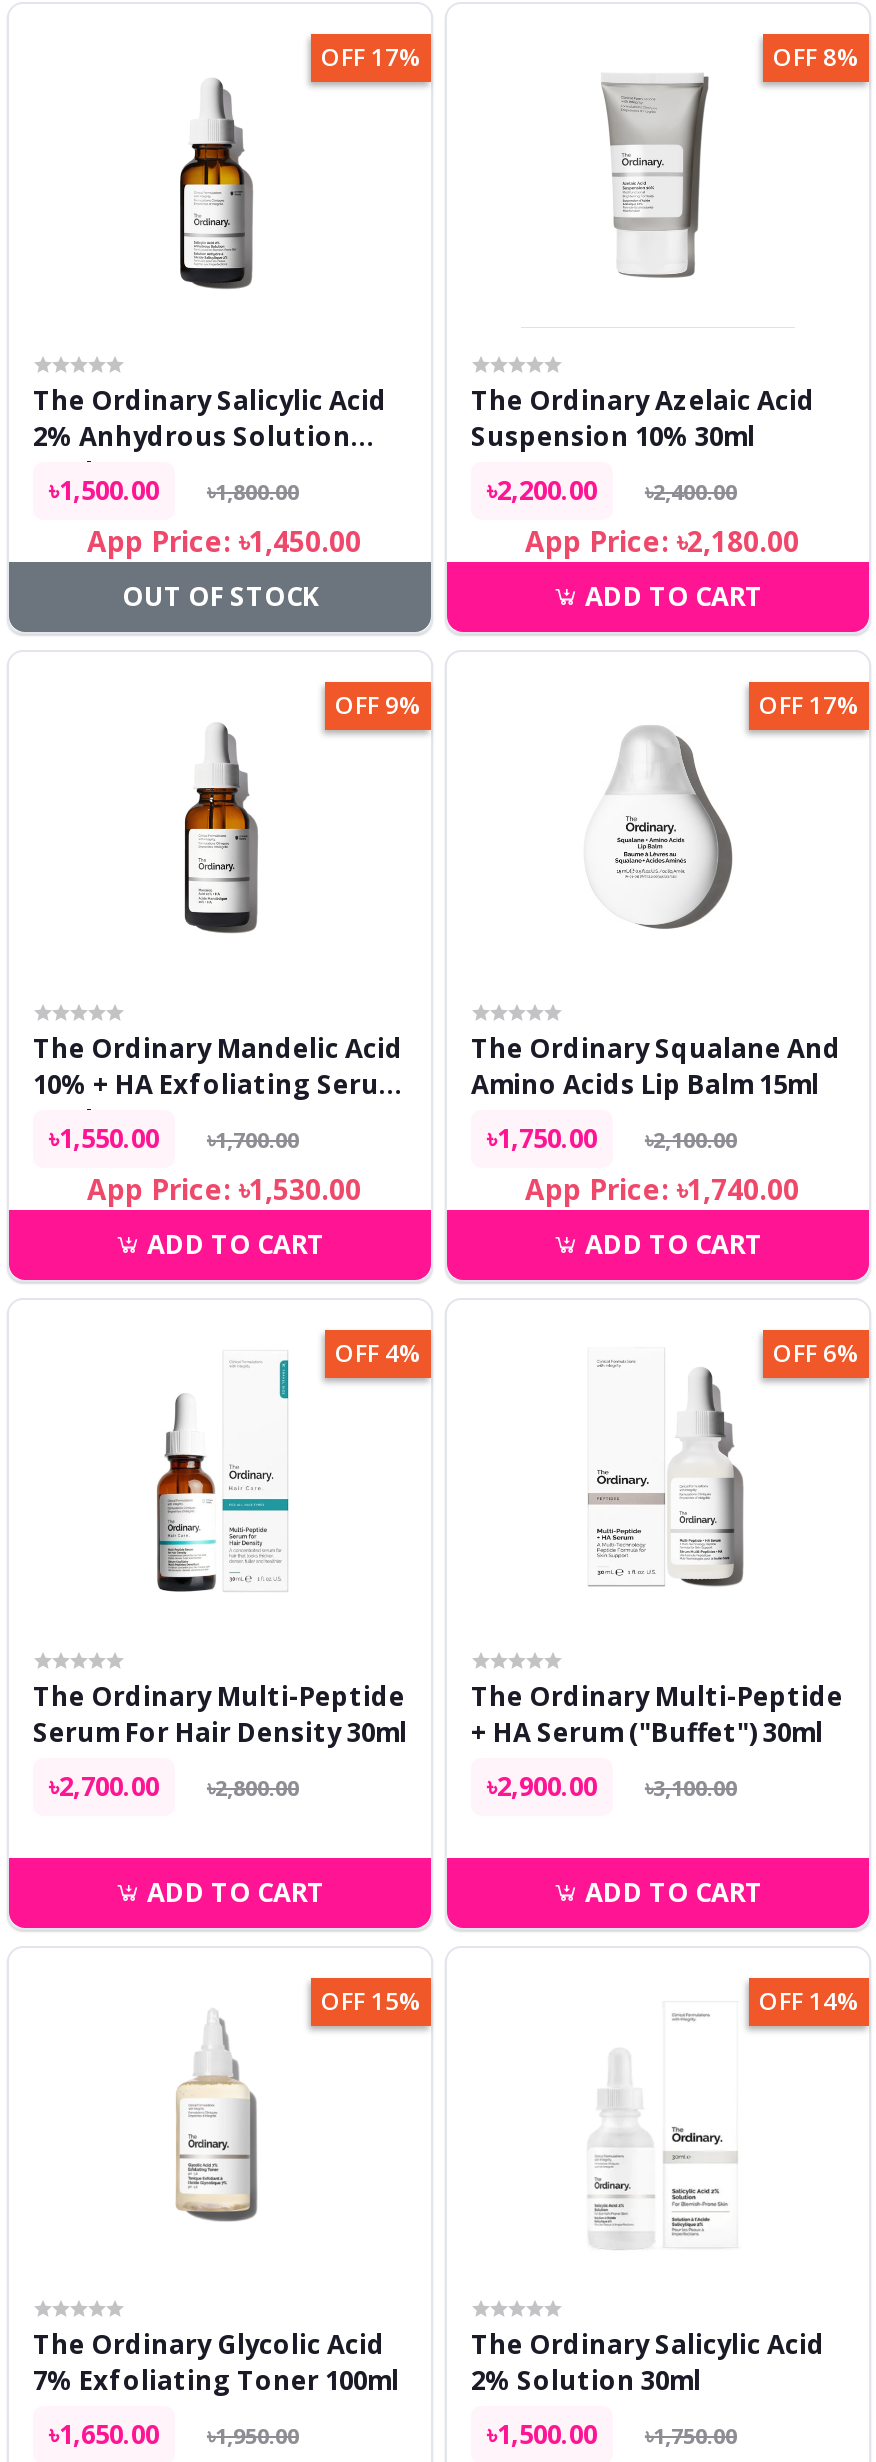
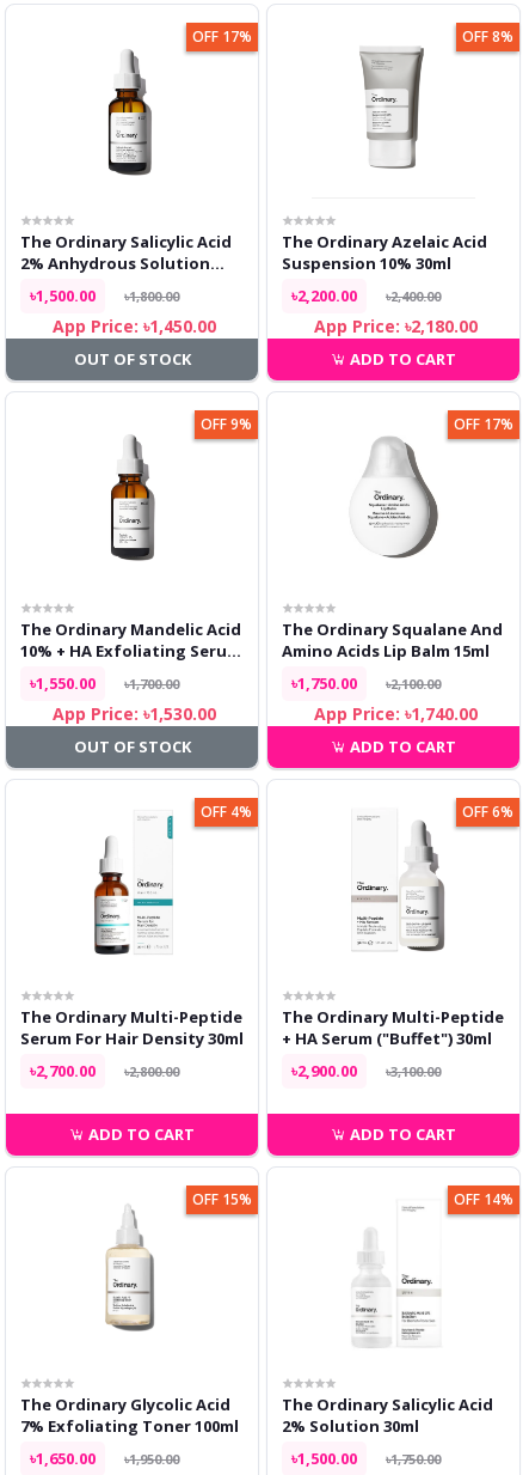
- ADD TO CART
+ OUT OF STOCK
